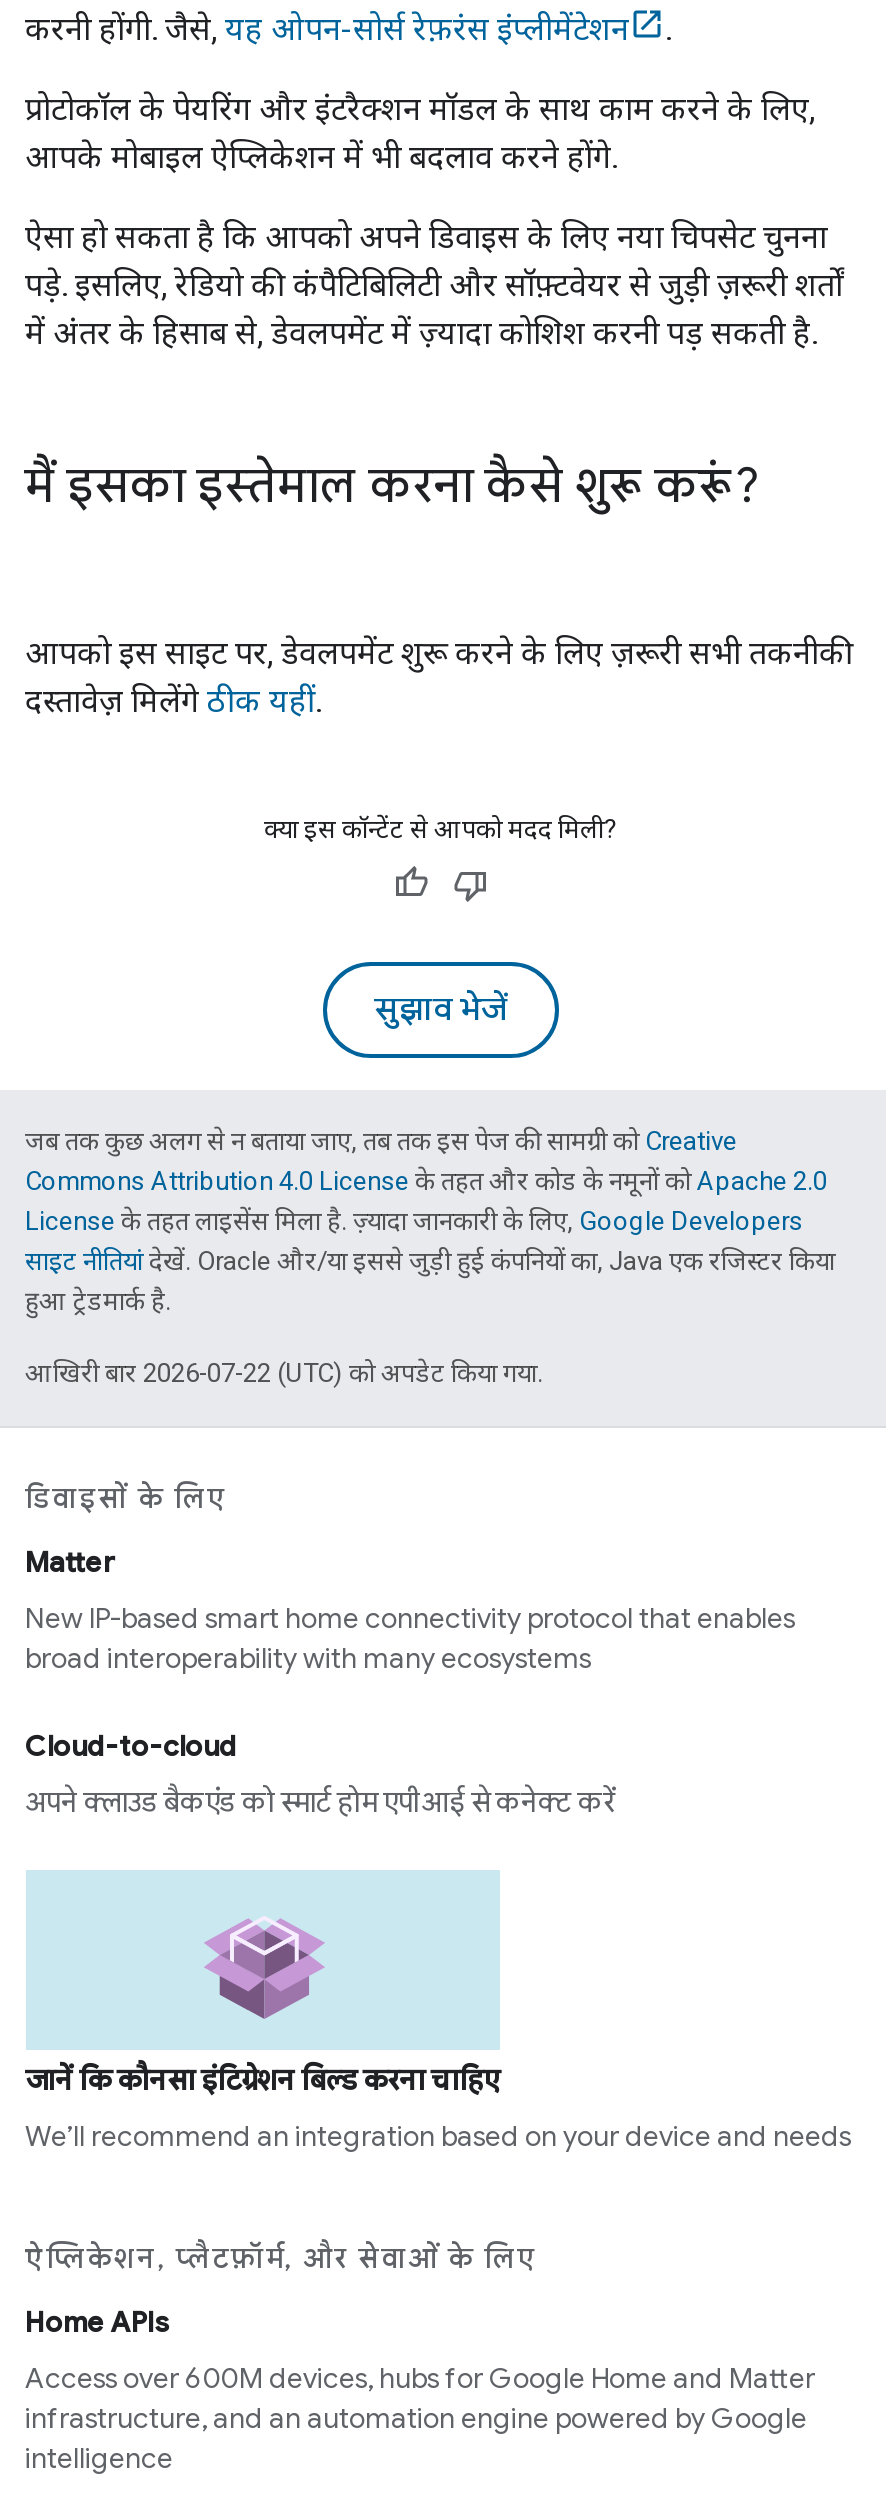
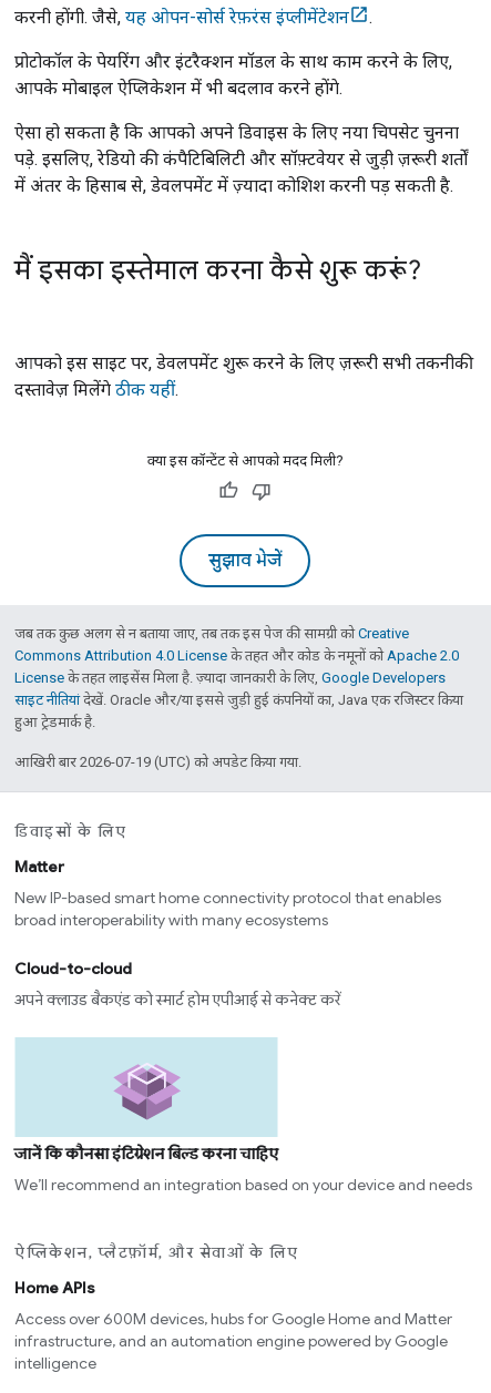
- आखिरी बार 2026-07-22 (UTC) को अपडेट किया गया.
+ आखिरी बार 2026-07-19 (UTC) को अपडेट किया गया.
